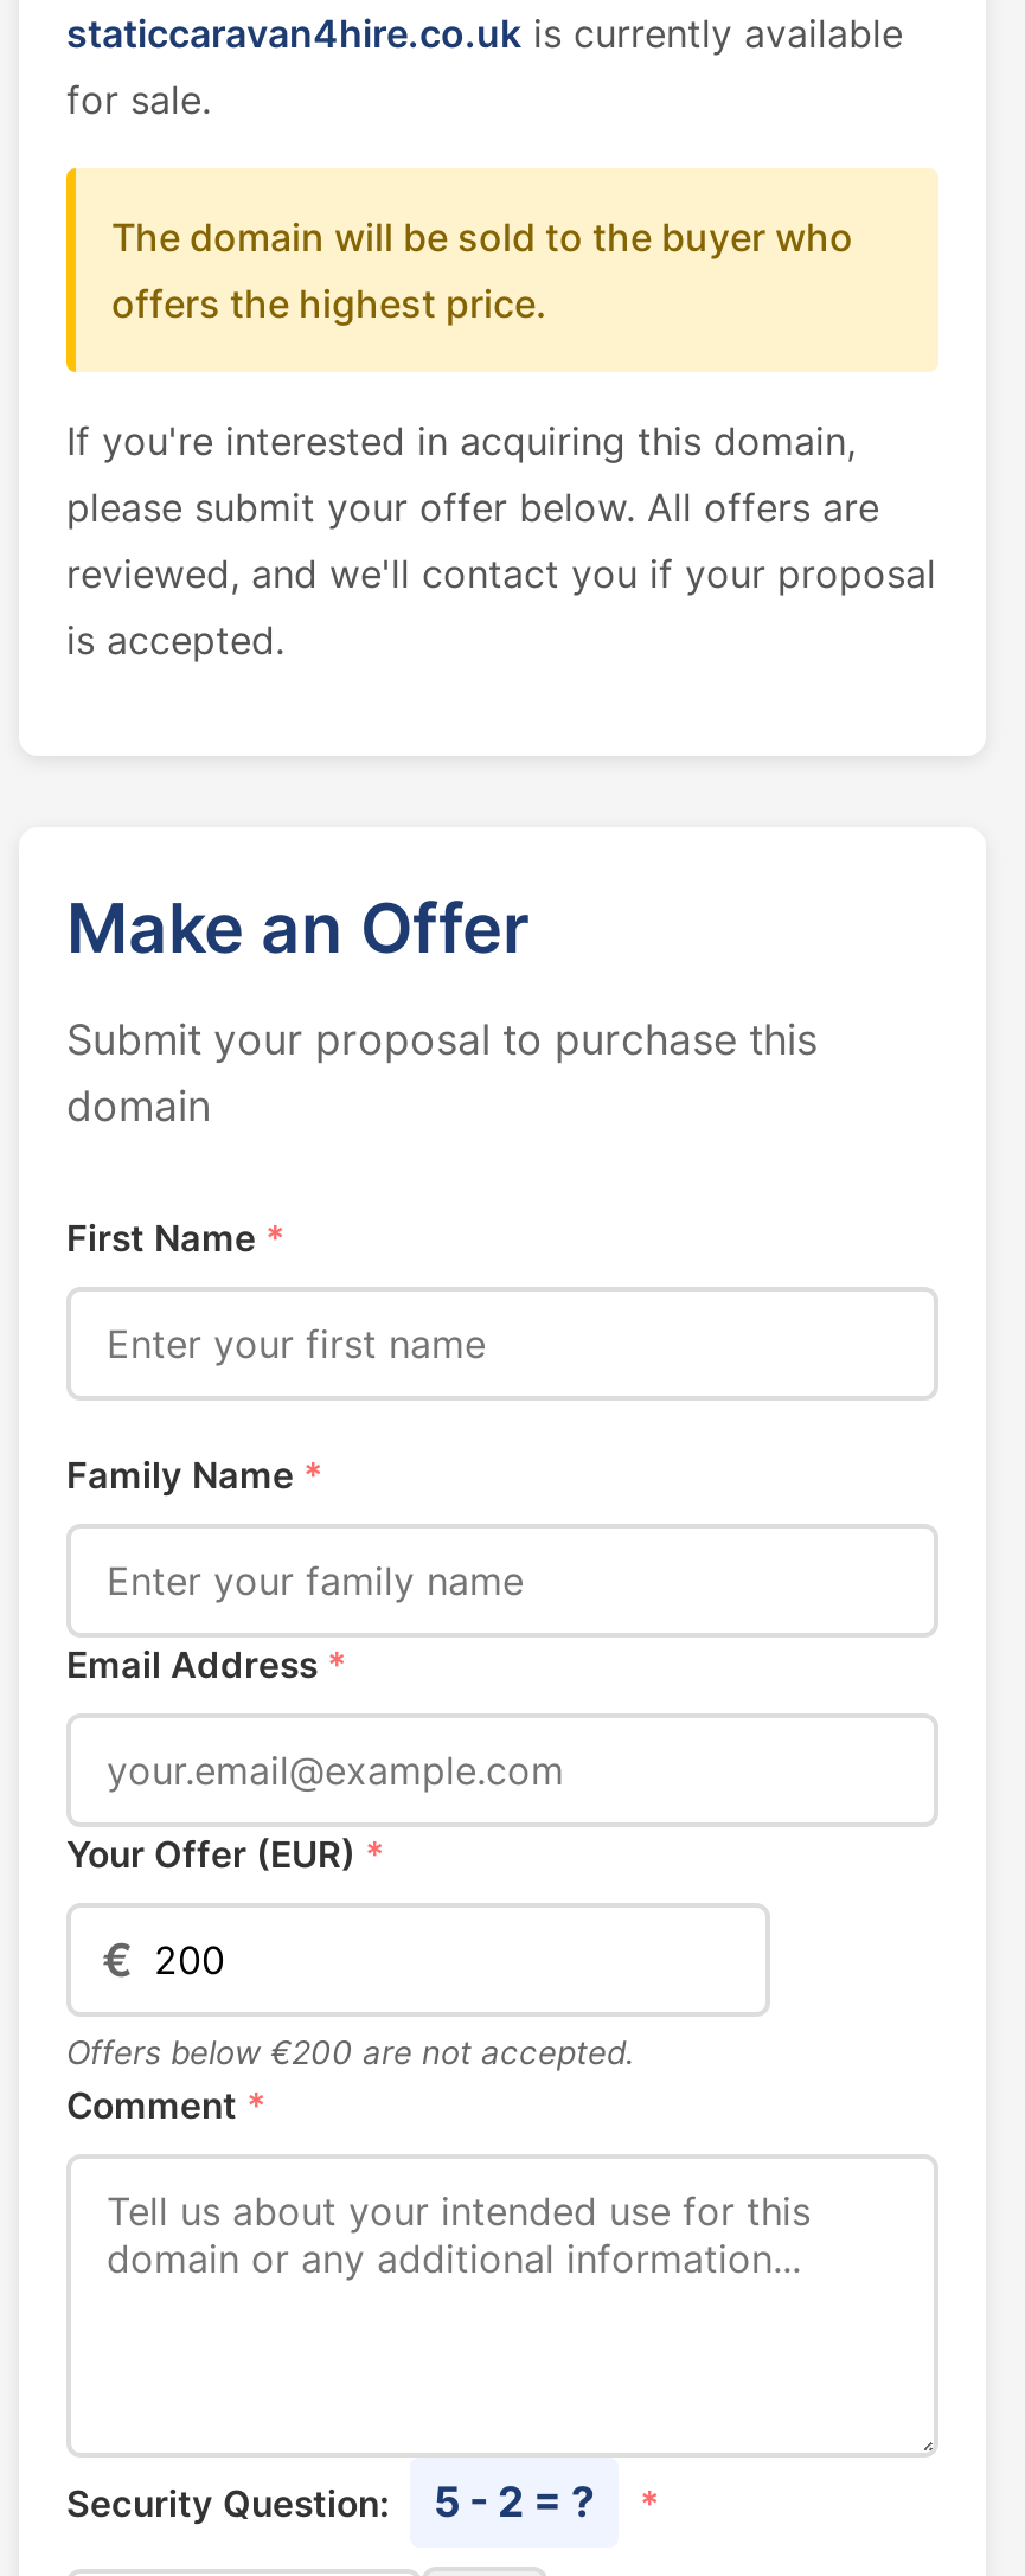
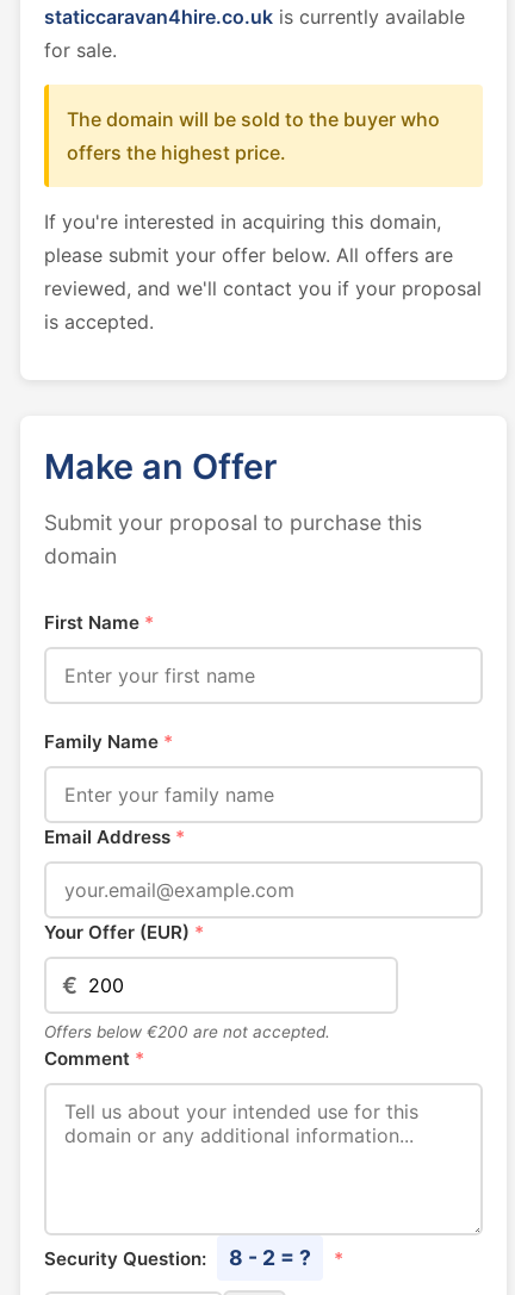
- 5 - 2 = ?
+ 8 - 2 = ?
